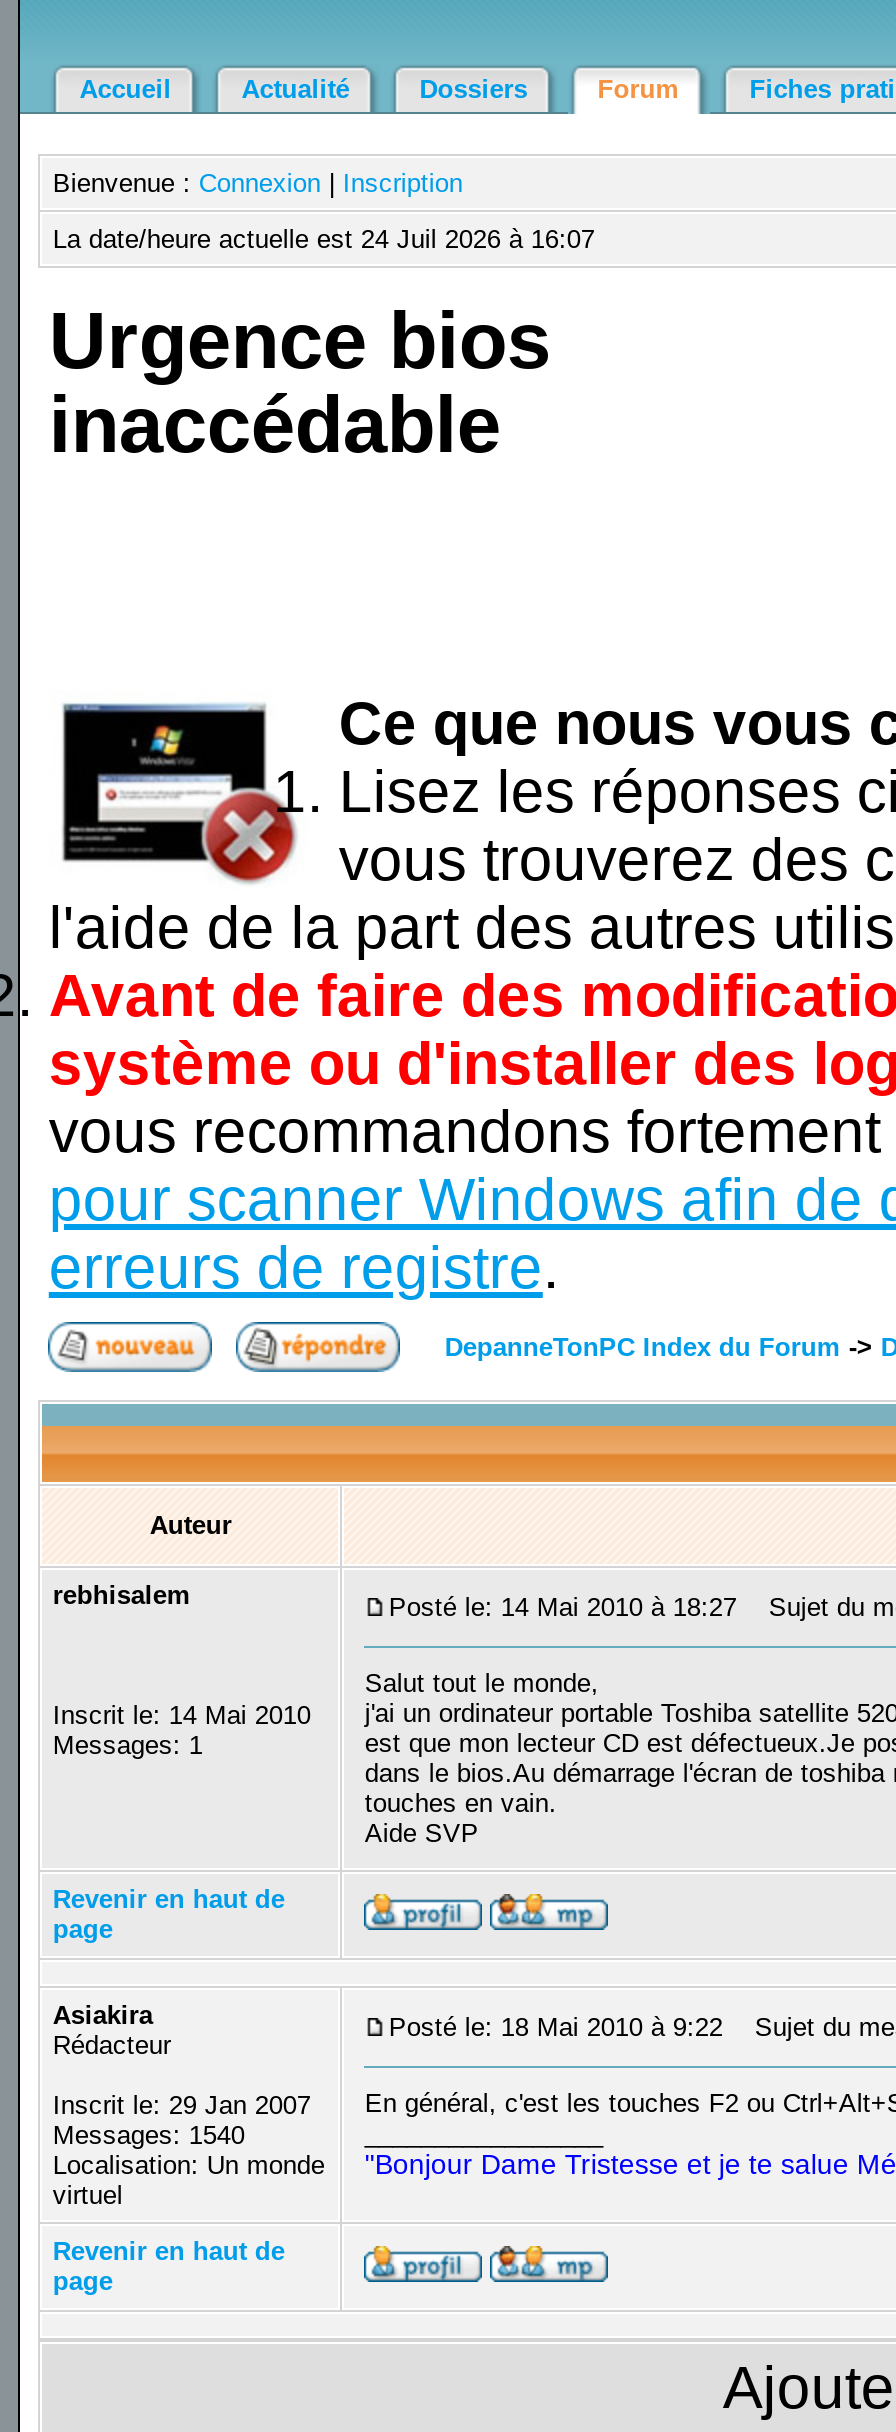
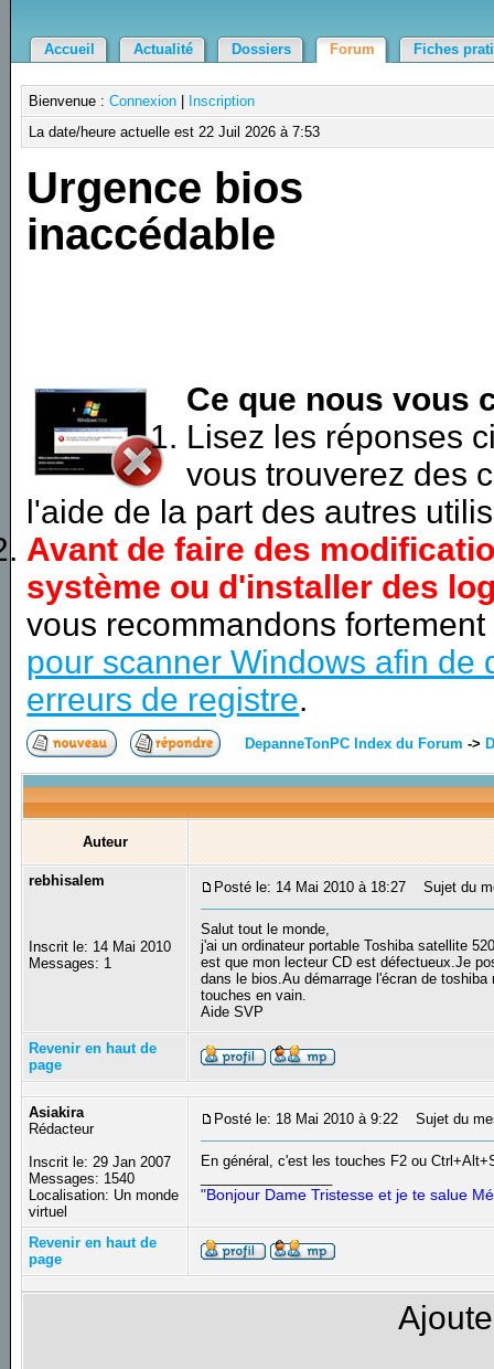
- La date/heure actuelle est 24 Juil 2026 à 16:07
+ La date/heure actuelle est 22 Juil 2026 à 7:53
